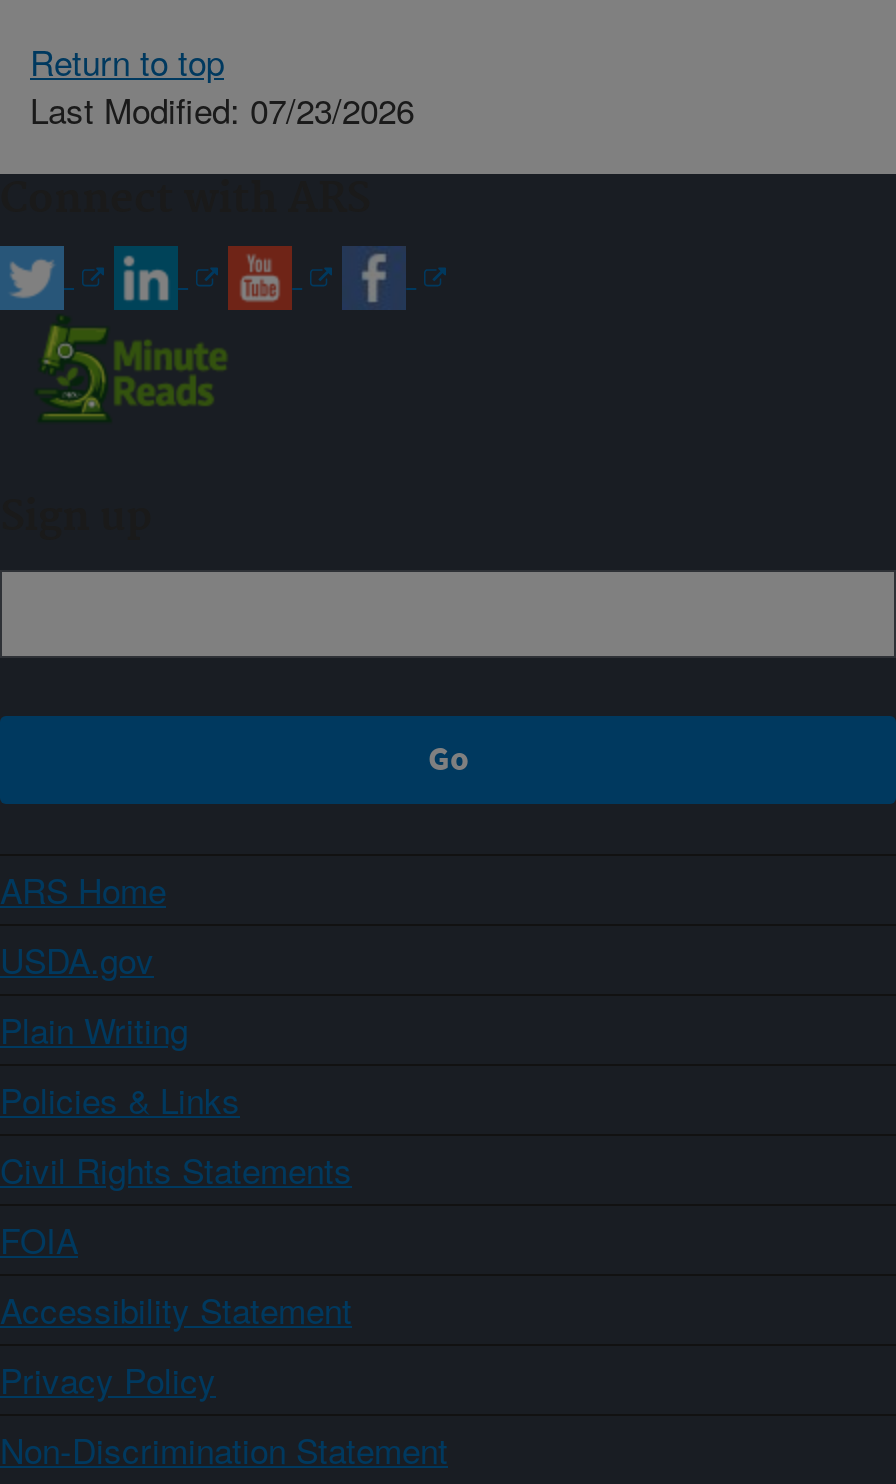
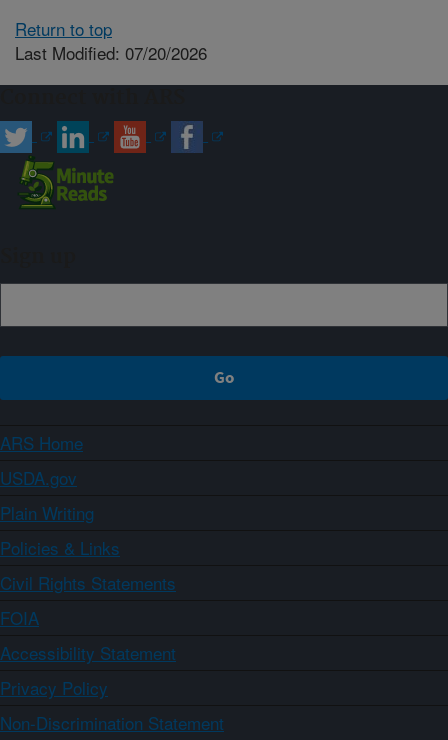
- Last Modified: 07/23/2026
+ Last Modified: 07/20/2026
